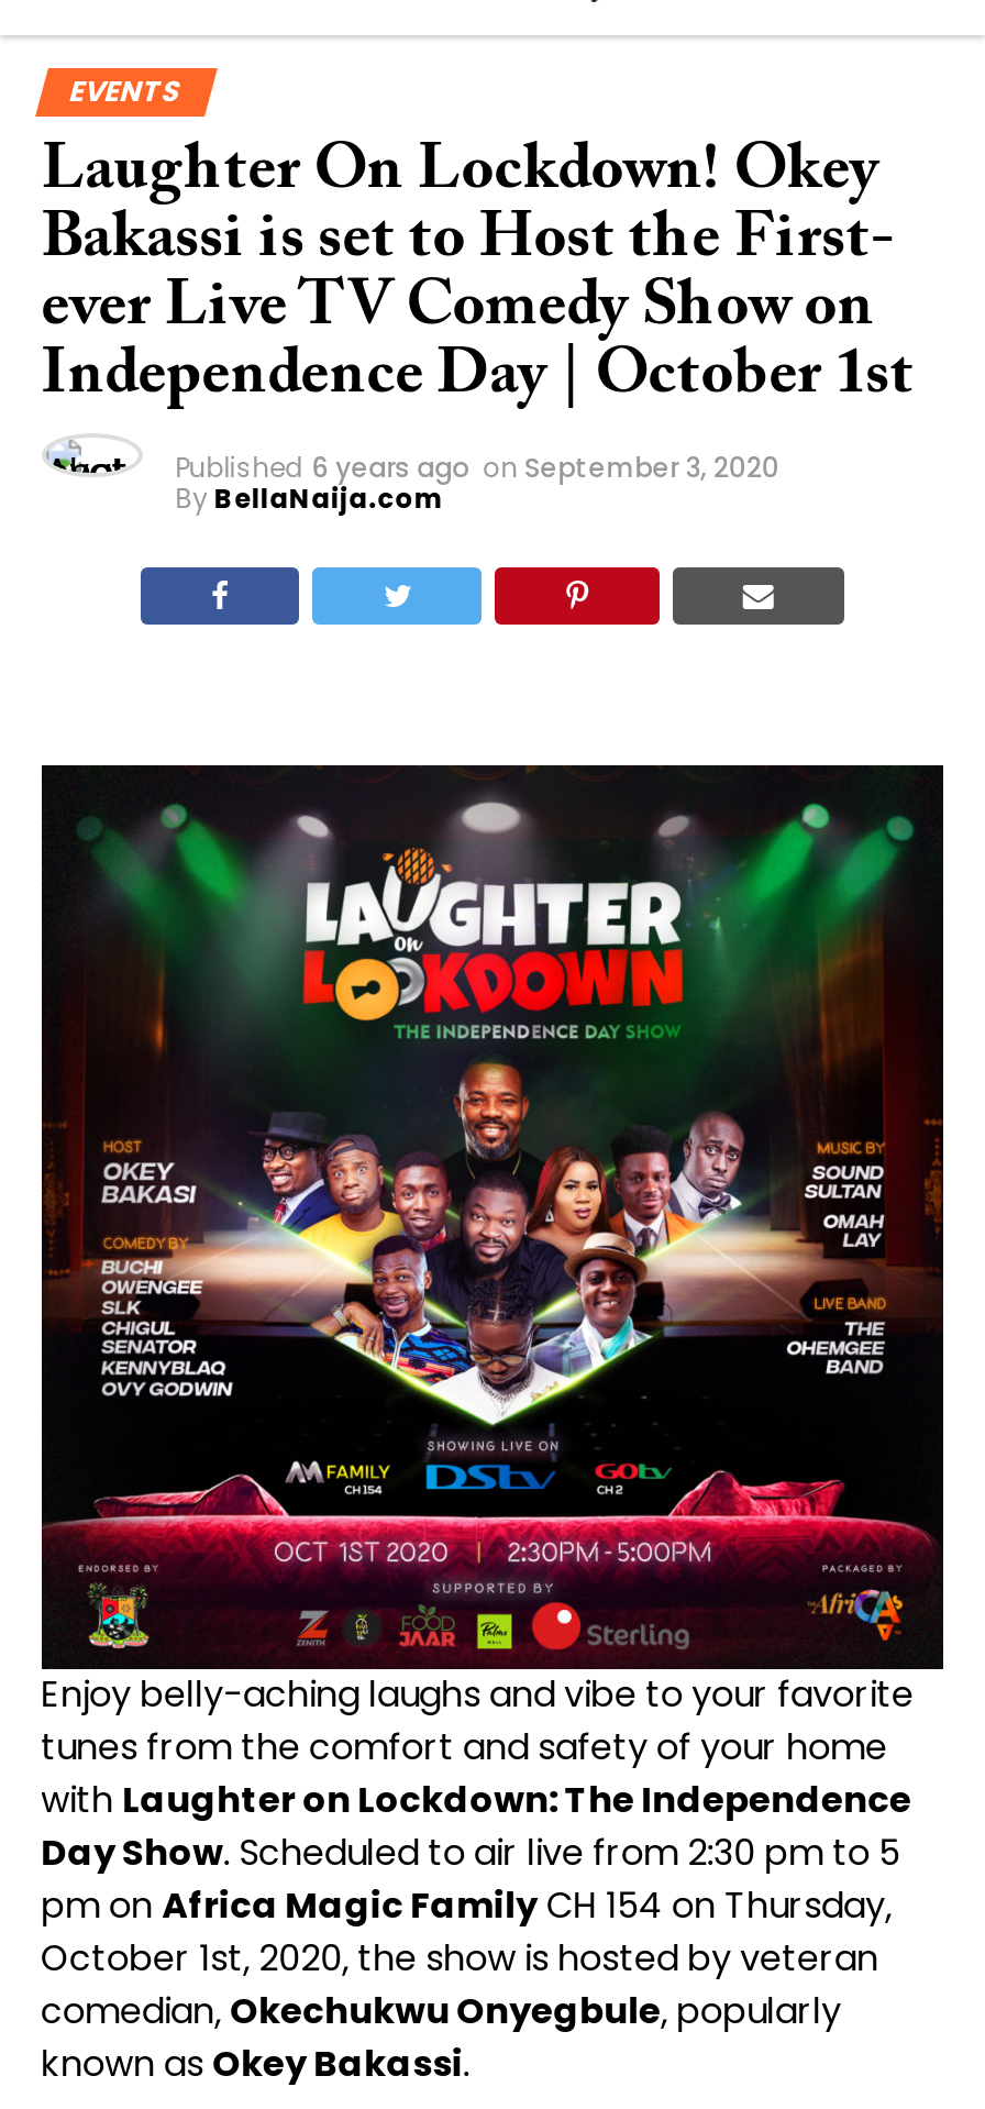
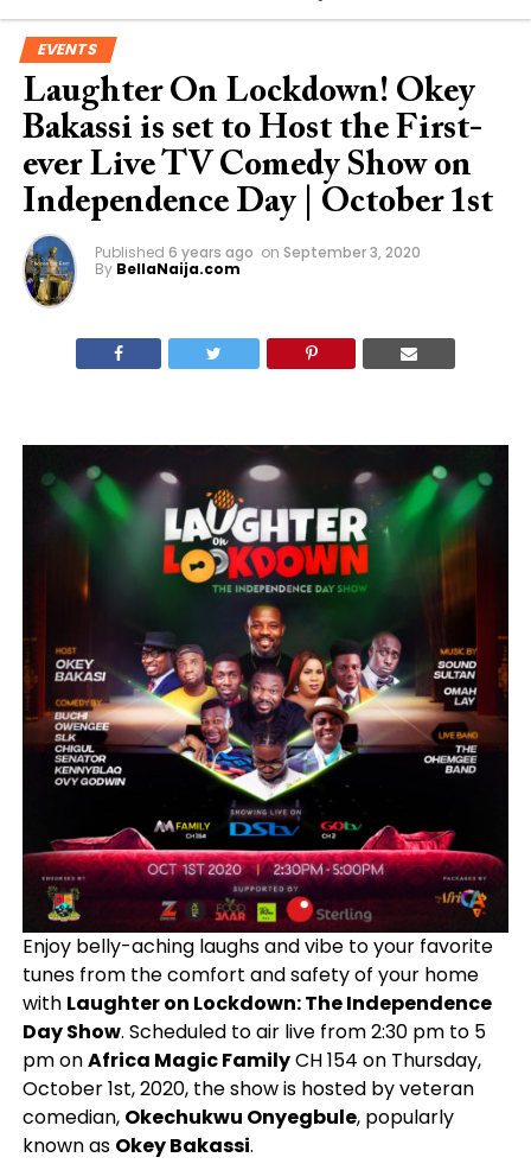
- [image]
+ [image]
